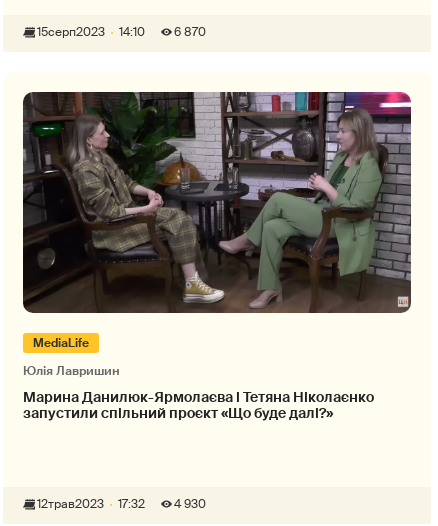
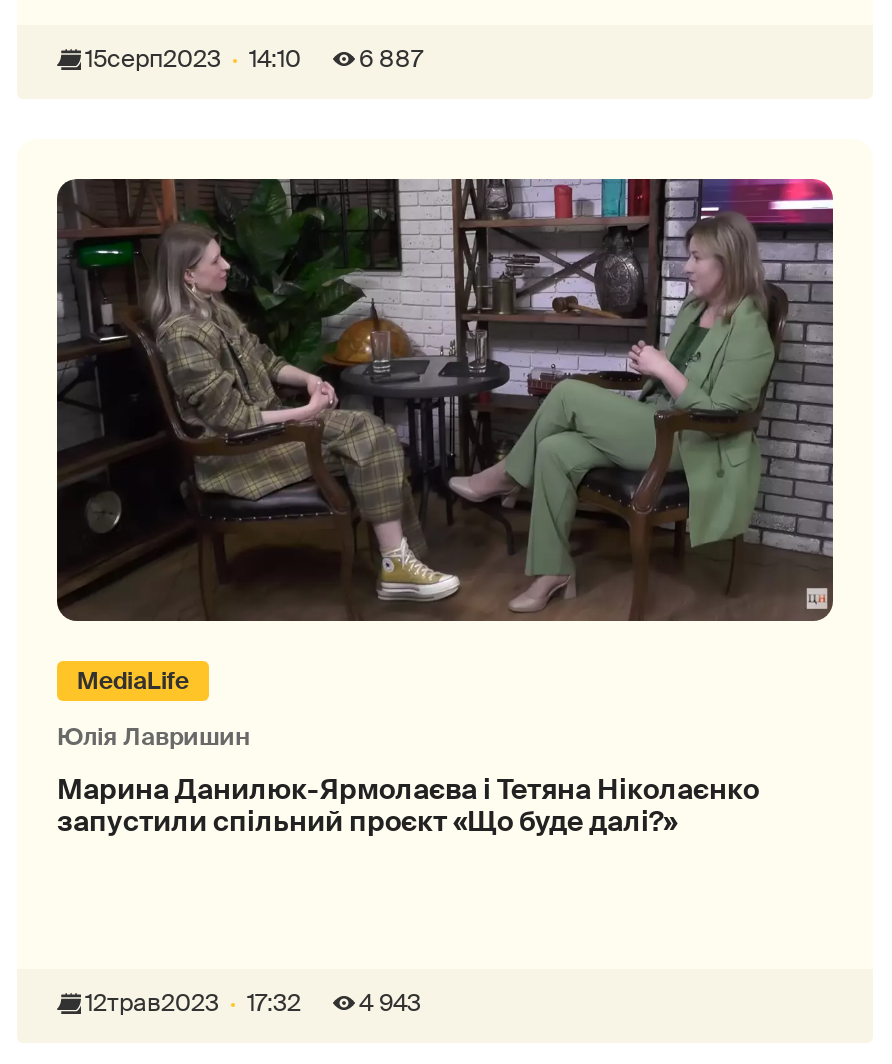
- 15серп2023 14:10 6 870
+ 15серп2023 14:10 6 887

- 12трав2023 17:32 4 930
+ 12трав2023 17:32 4 943
